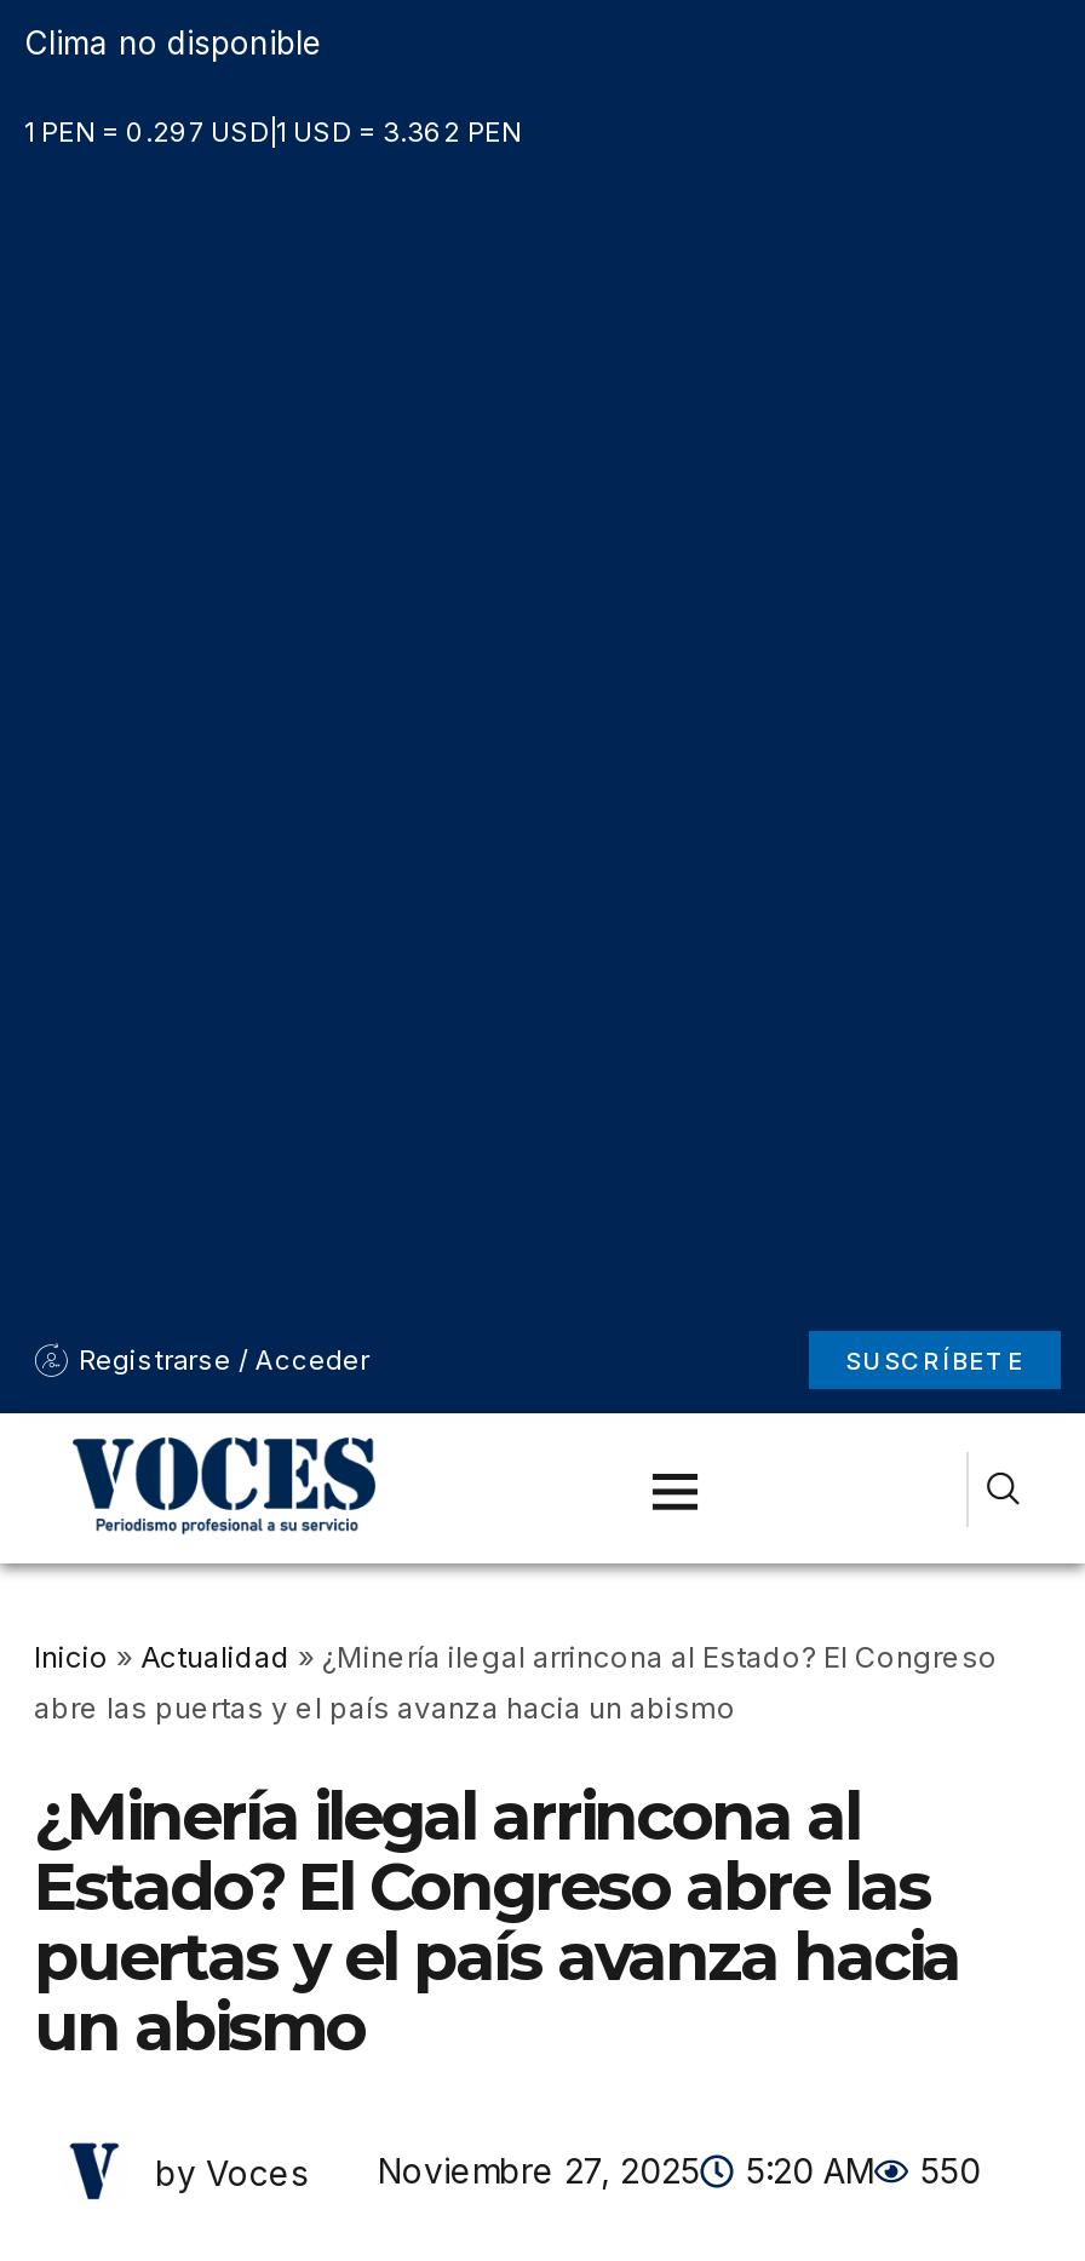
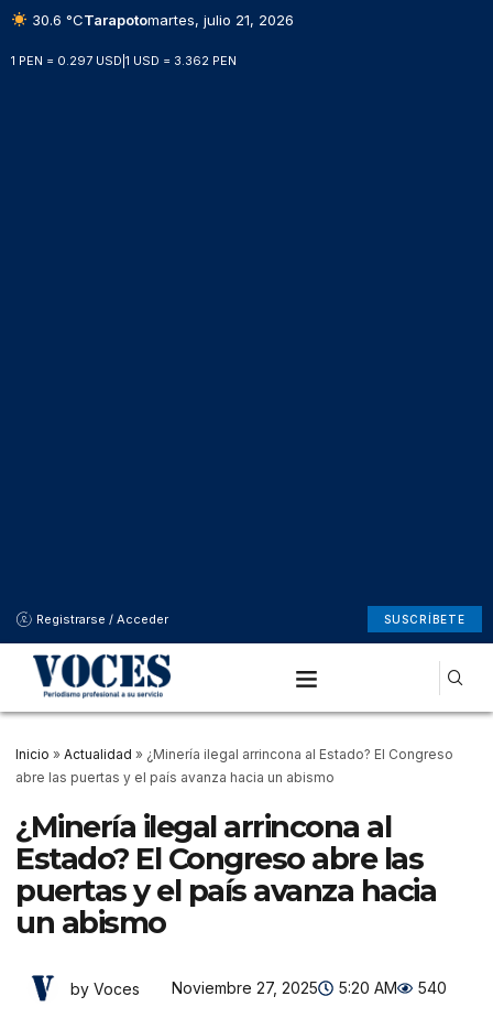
- Clima no disponible
+ 30.6 °CTarapotomartes, julio 21, 2026

- by Voces Noviembre 27, 2025 5:20 AM 550
+ by Voces Noviembre 27, 2025 5:20 AM 540
